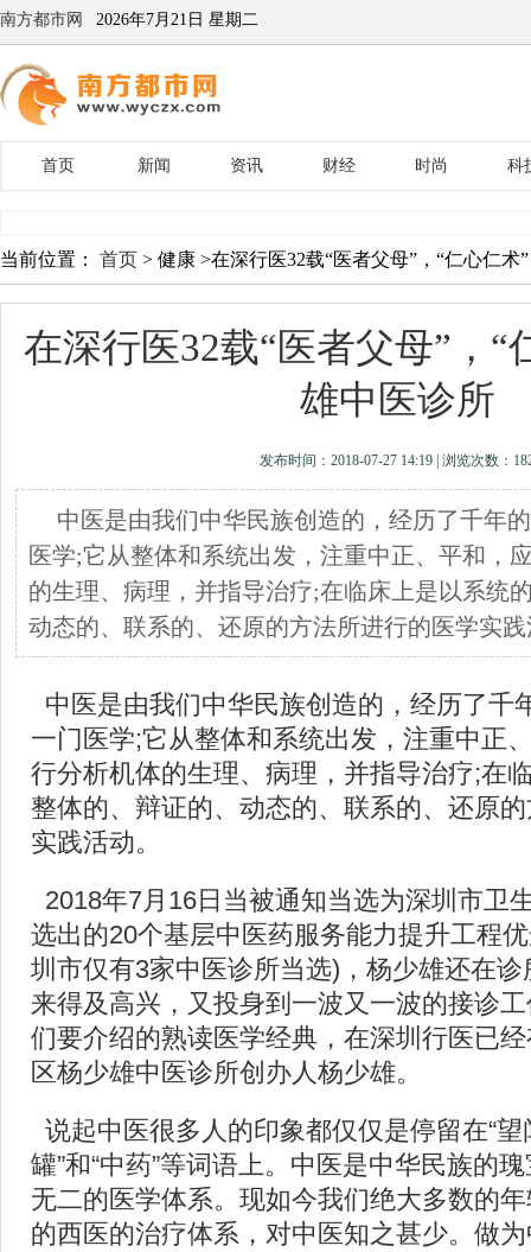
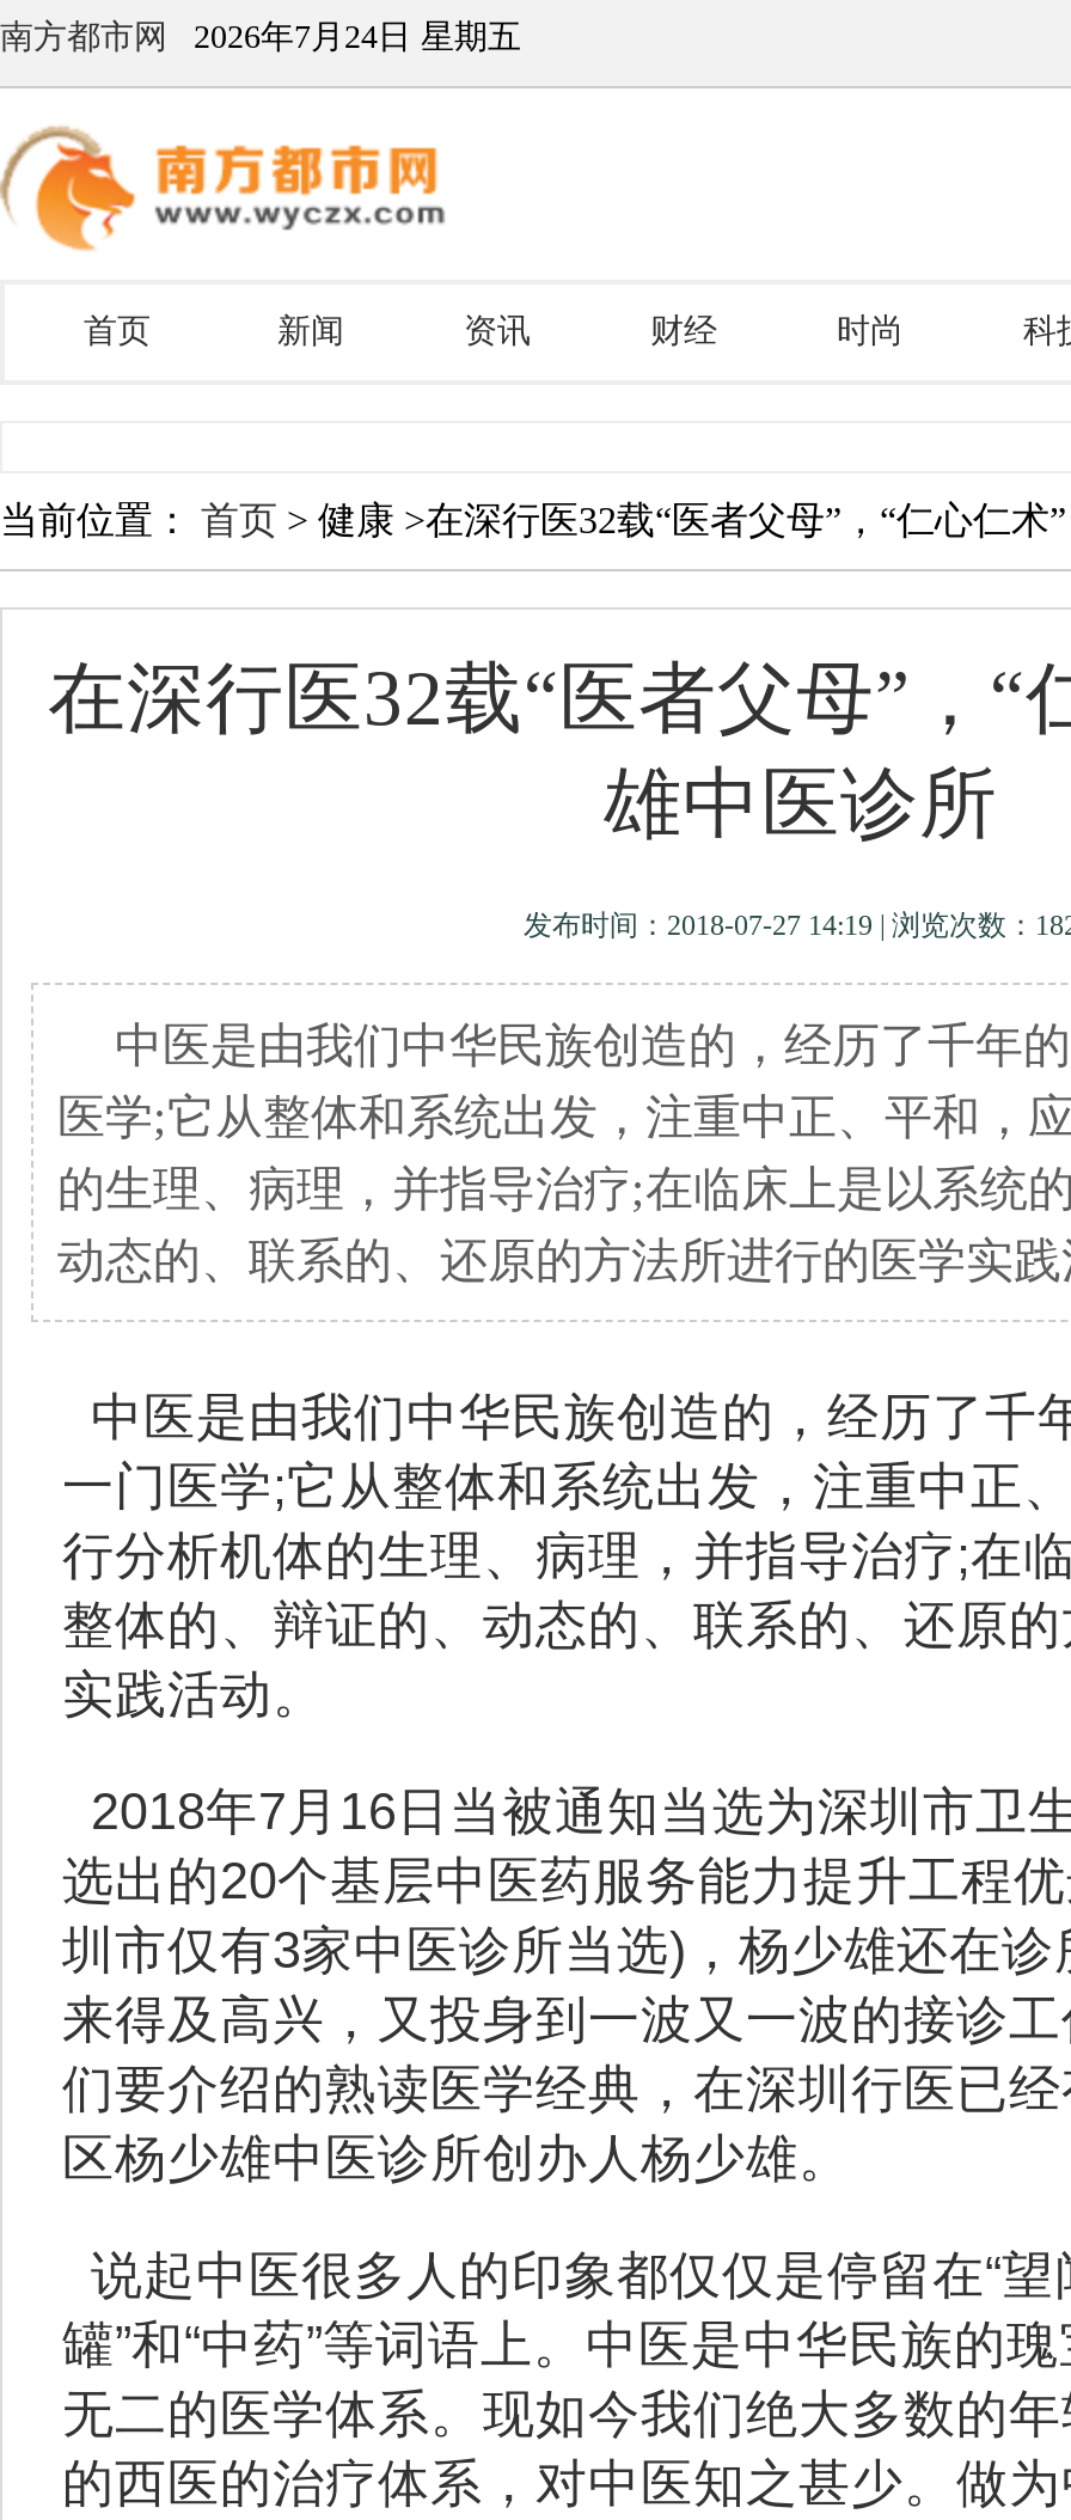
- 2026年7月21日 星期二
+ 2026年7月24日 星期五
